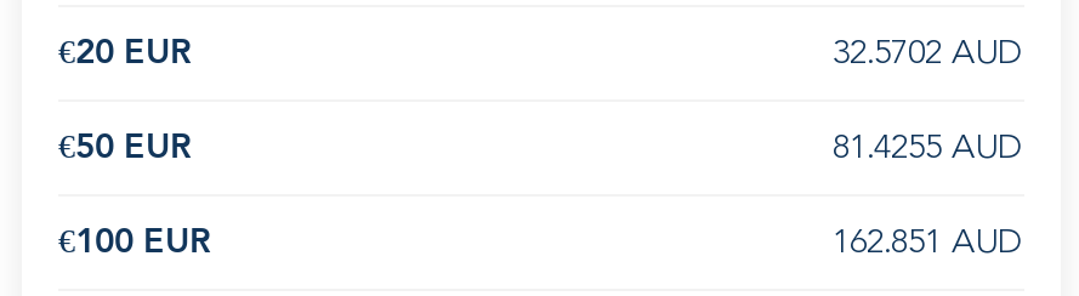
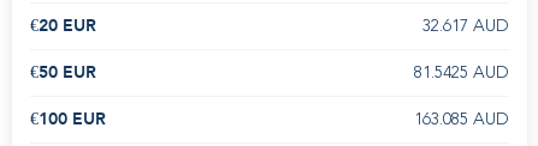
- 32.5702 AUD
+ 32.617 AUD

- 81.4255 AUD
+ 81.5425 AUD

- 162.851 AUD
+ 163.085 AUD
